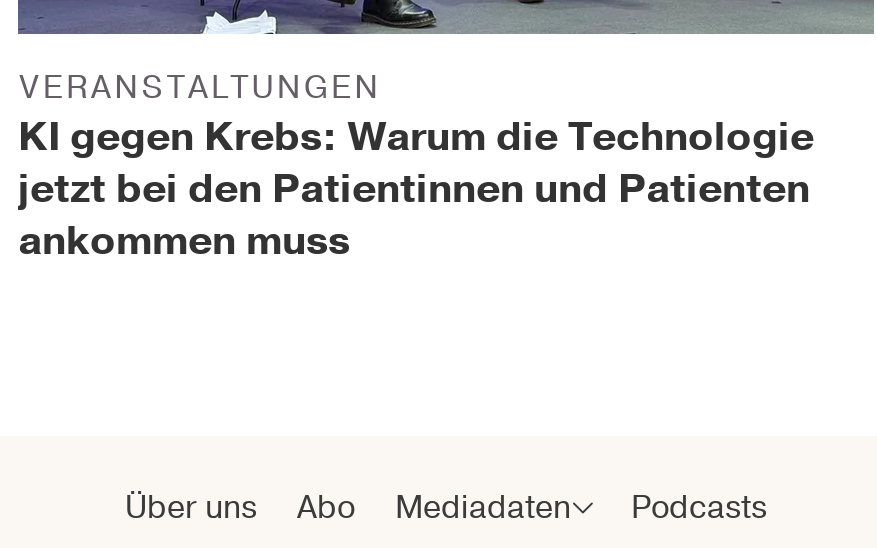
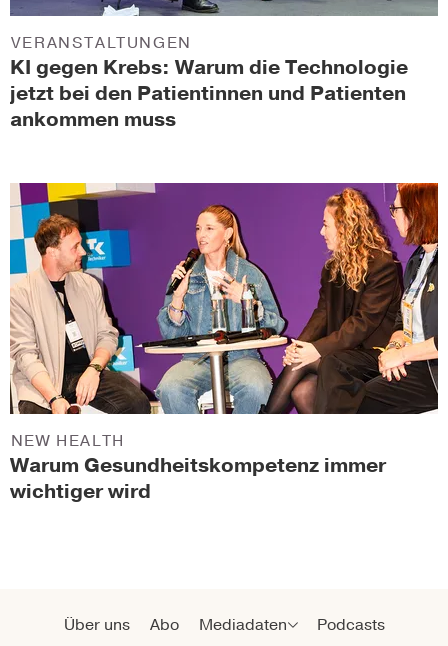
+ [image]
+ NEW HEALTH

+ Warum Gesundheitskompetenz immer
+ wichtiger wird
